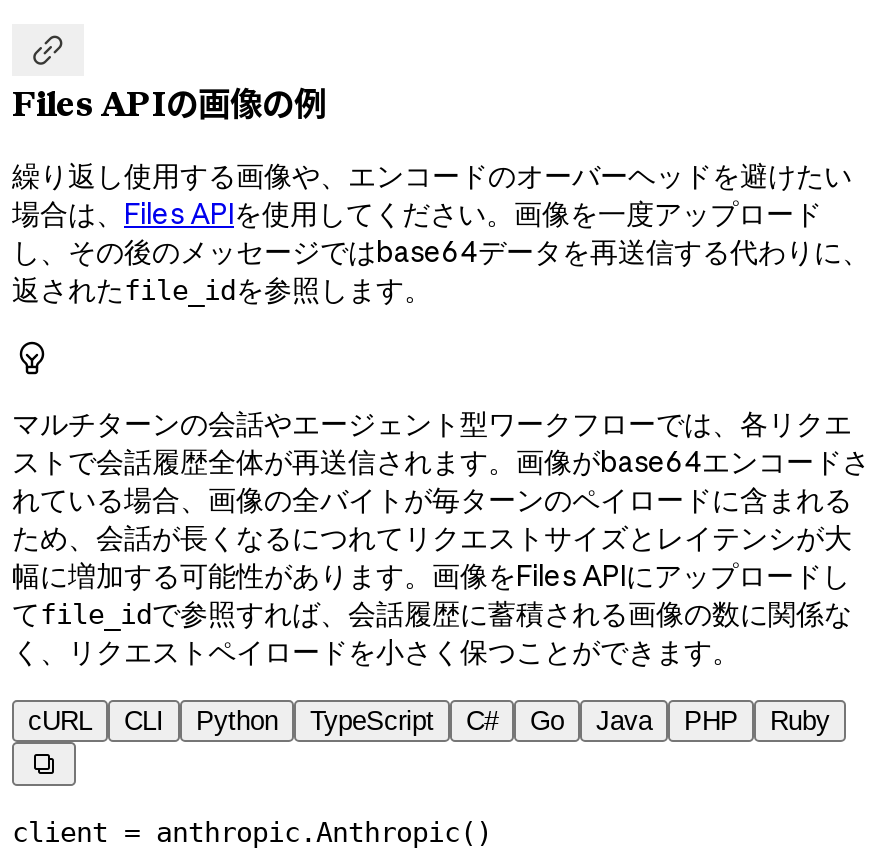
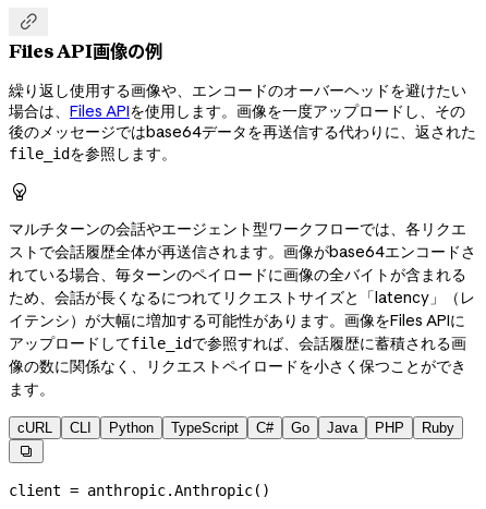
- Files APIの画像の例
+ Files API画像の例

- 場合は、Files APIを使用してください。画像を一度アップロード
- し、その後のメッセージではbase64データを再送信する代わりに、
- 返されたfile_idを参照します。
+ 場合は、Files APIを使用します。画像を一度アップロードし、その
+ 後のメッセージではbase64データを再送信する代わりに、返された
+ file_idを参照します。

- れている場合、画像の全バイトが毎ターンのペイロードに含まれる
- ため、会話が長くなるにつれてリクエストサイズとレイテンシが大
- 幅に増加する可能性があります。画像をFiles APIにアップロードし
- てfile_idで参照すれば、会話履歴に蓄積される画像の数に関係な
- く、リクエストペイロードを小さく保つことができます。
+ れている場合、毎ターンのペイロードに画像の全バイトが含まれる
+ ため、会話が長くなるにつれてリクエストサイズと「latency」（レ
+ イテンシ）が大幅に増加する可能性があります。画像をFiles APIに
+ アップロードしてfile_idで参照すれば、会話履歴に蓄積される画
+ 像の数に関係なく、リクエストペイロードを小さく保つことができ
+ ます。
